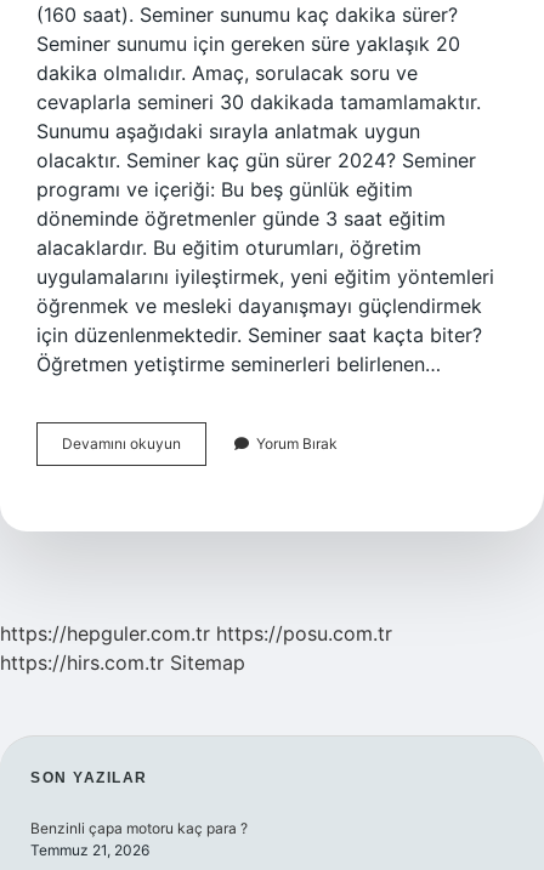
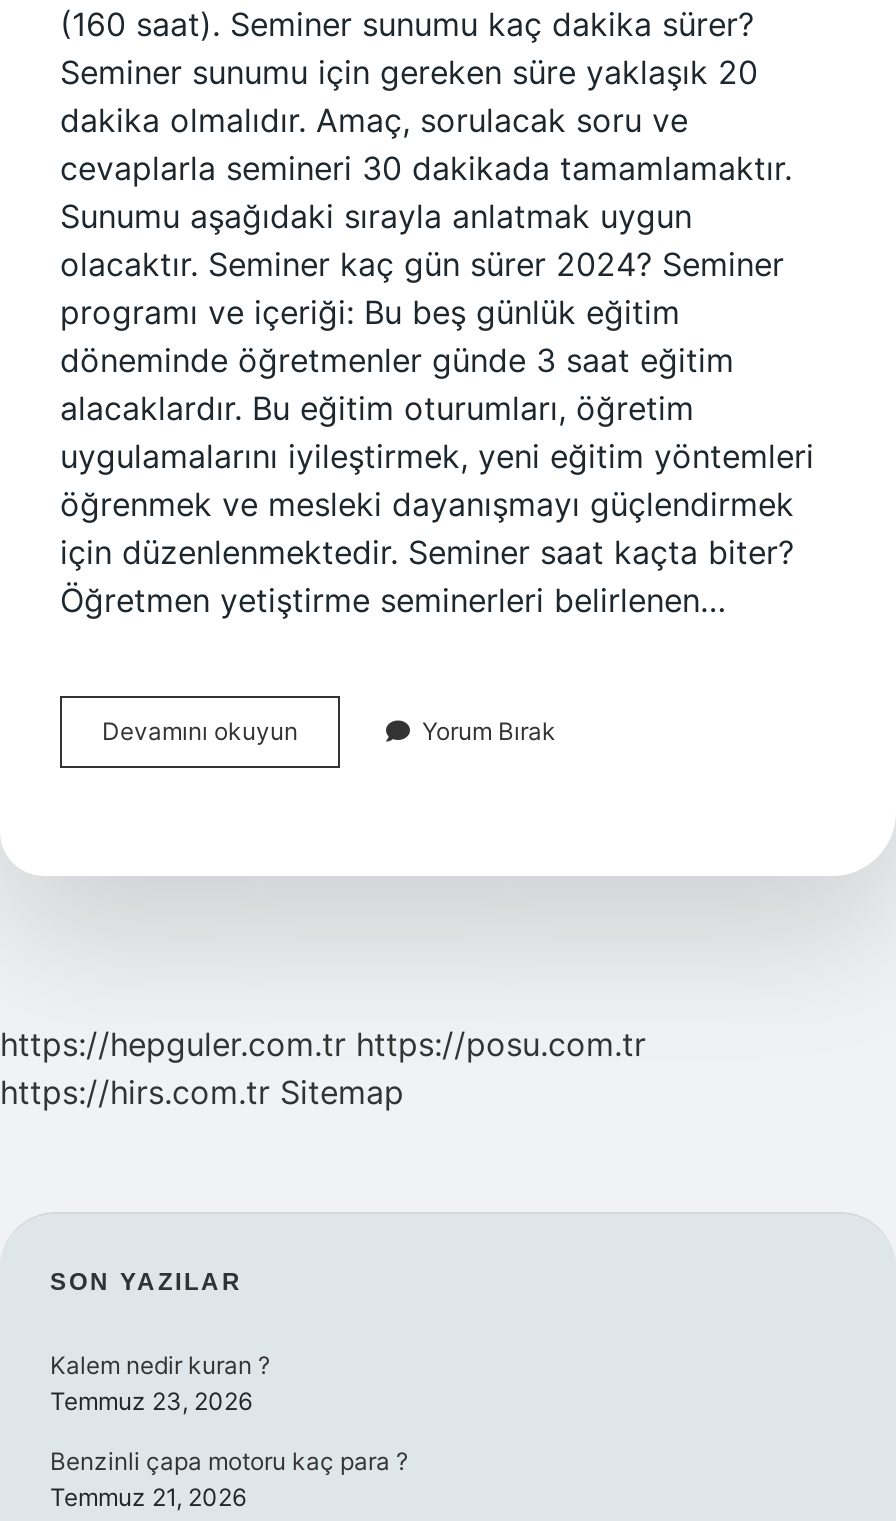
+ Kalem nedir kuran ?
+ Temmuz 23, 2026
